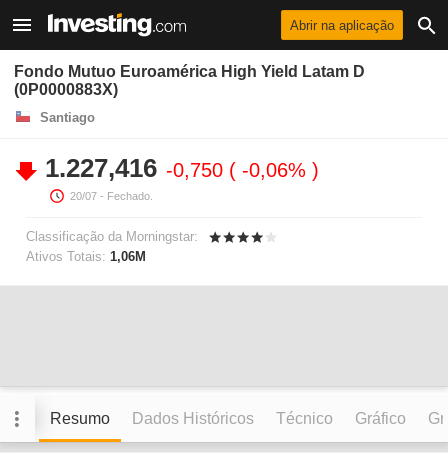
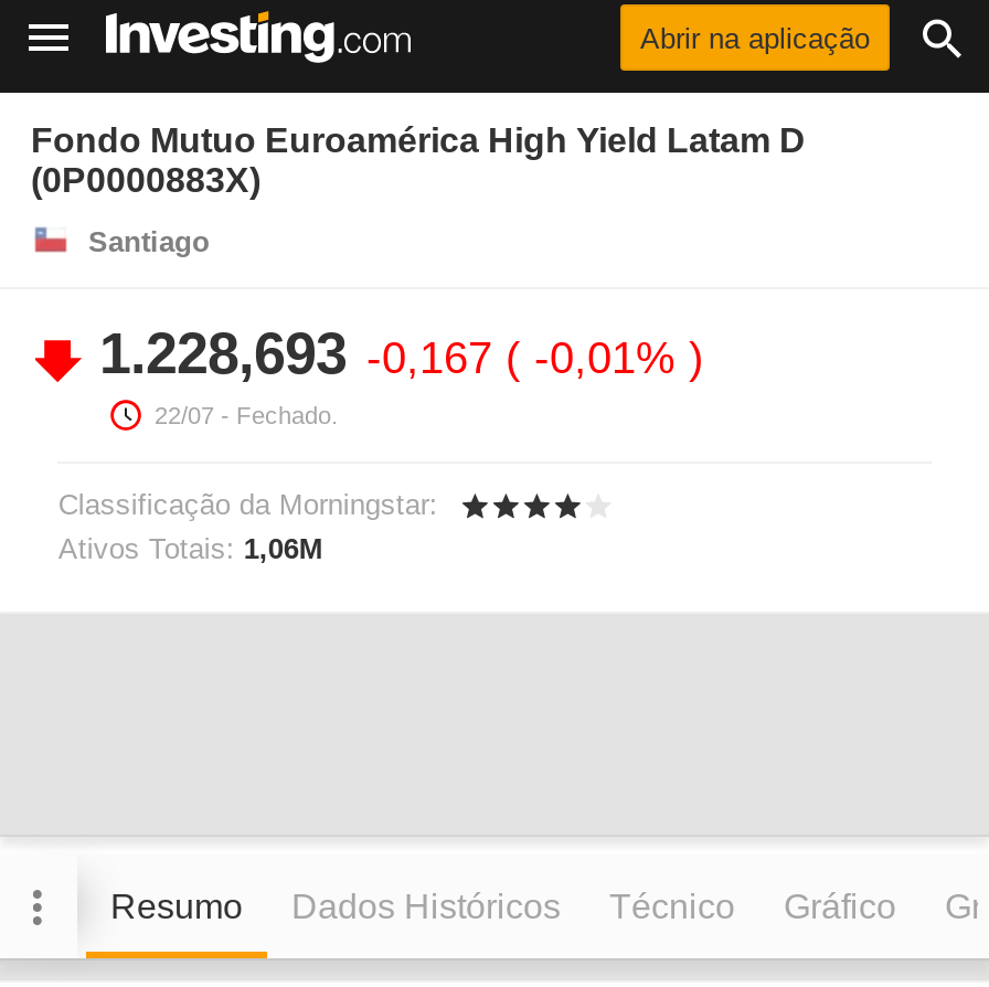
- 1.227,416 -0,750 -0,06%
+ 1.228,693 -0,167 -0,01%

- 20/07 - Fechado.
+ 22/07 - Fechado.
